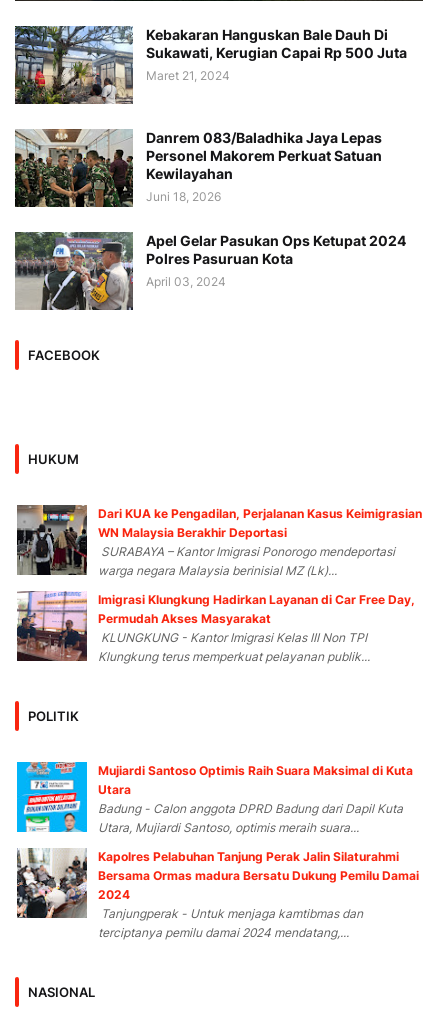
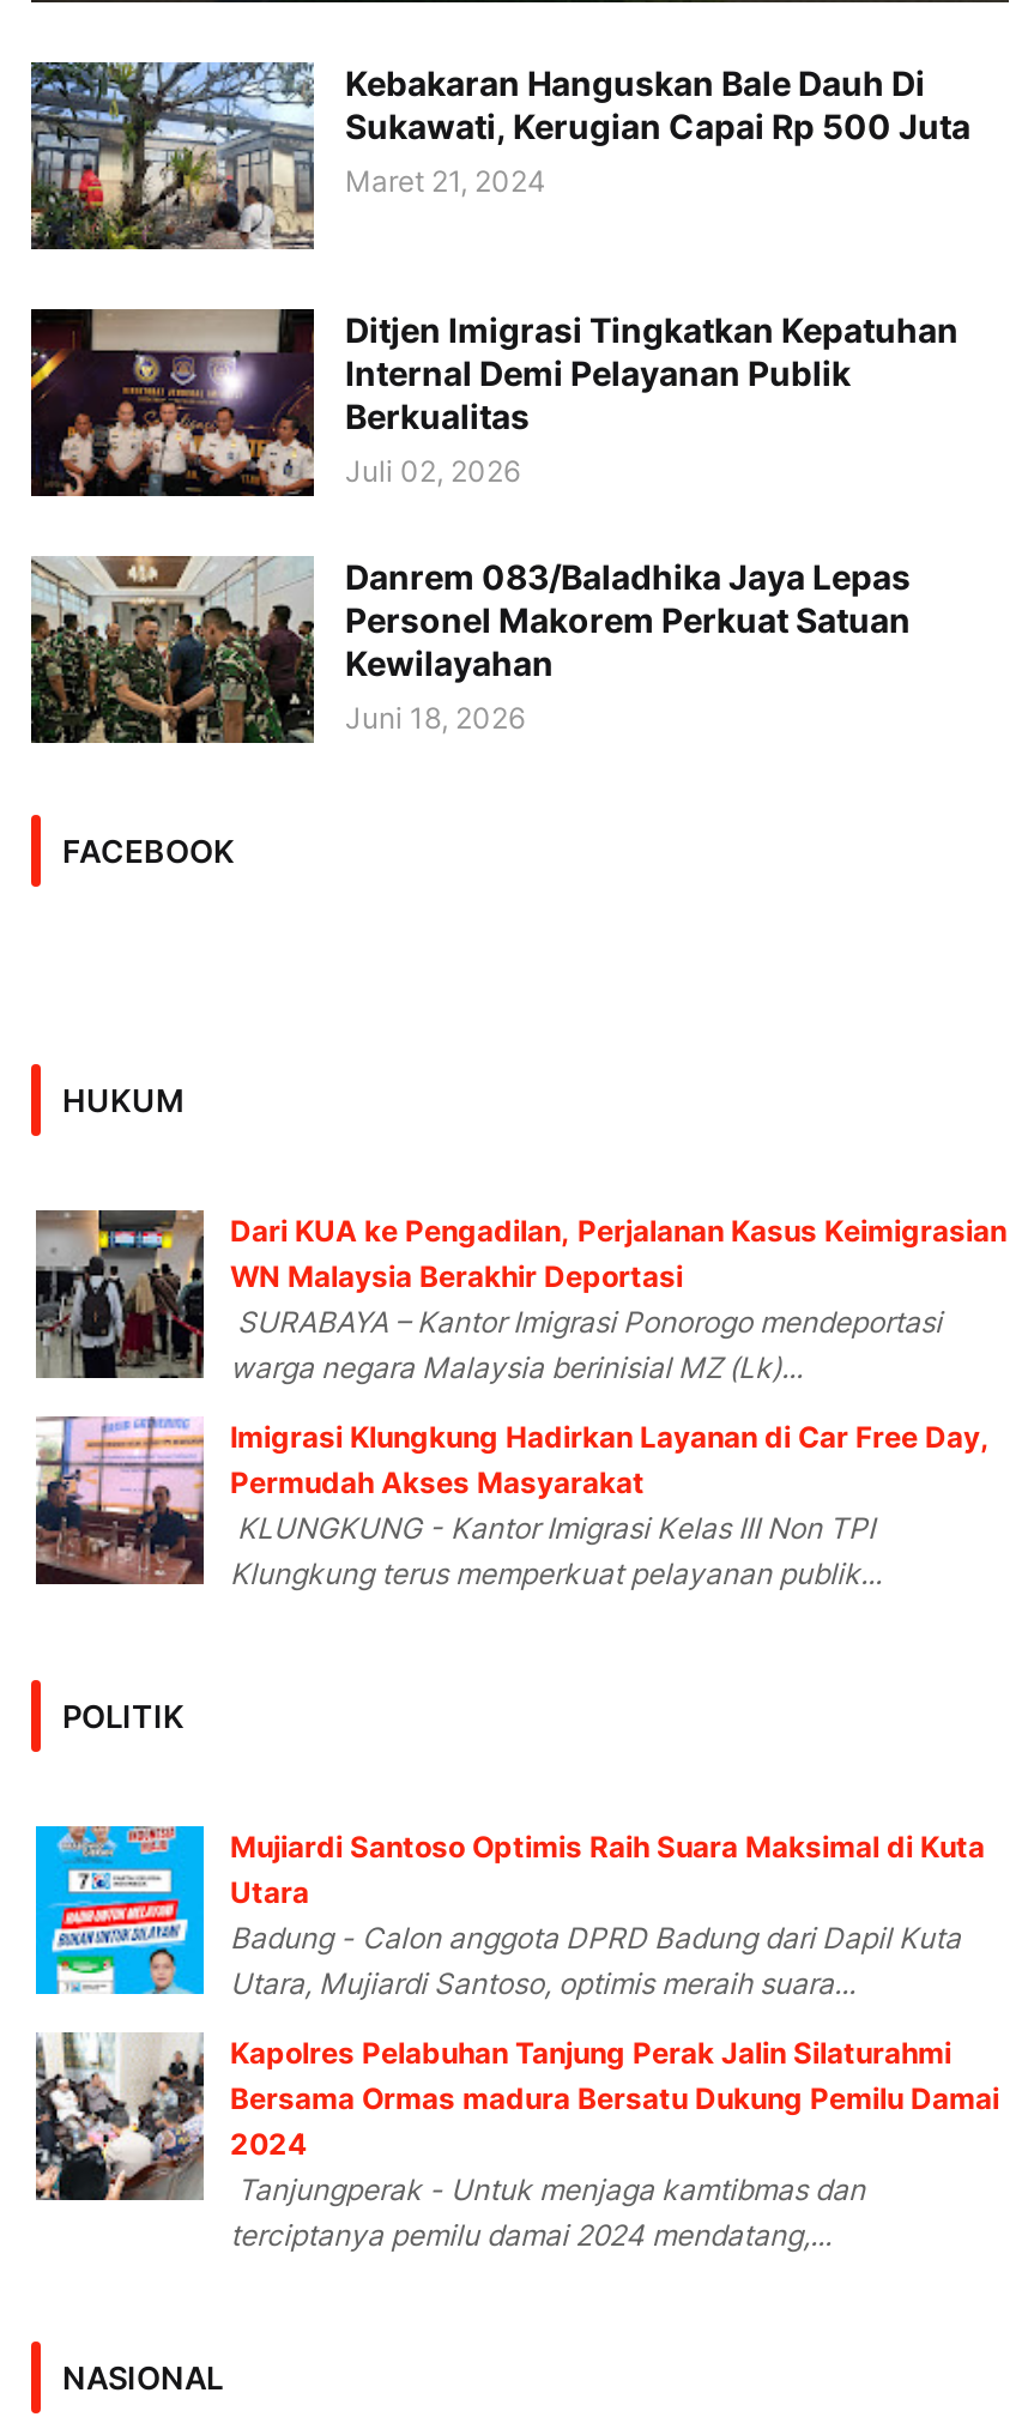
+ [image]
+ Ditjen Imigrasi Tingkatkan Kepatuhan
+ Internal Demi Pelayanan Publik
+ Berkualitas
+ Juli 02, 2026

moved down: [image] | Danrem 083/Baladhika Jaya Lepas | Personel Makorem Perkuat Satuan | Kewilayahan | Juni 18, 2026

- [image]
- Apel Gelar Pasukan Ops Ketupat 2024
- Polres Pasuruan Kota
- April 03, 2024
